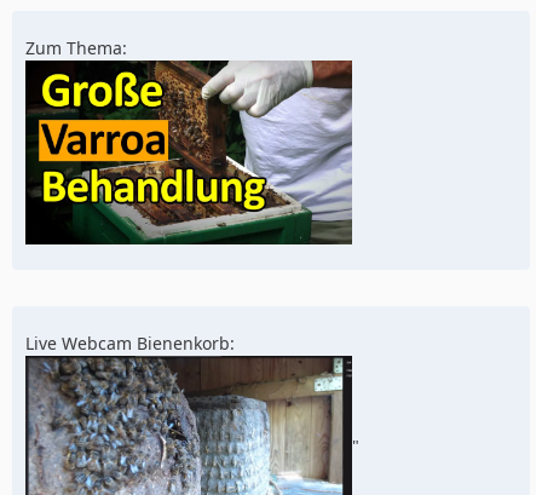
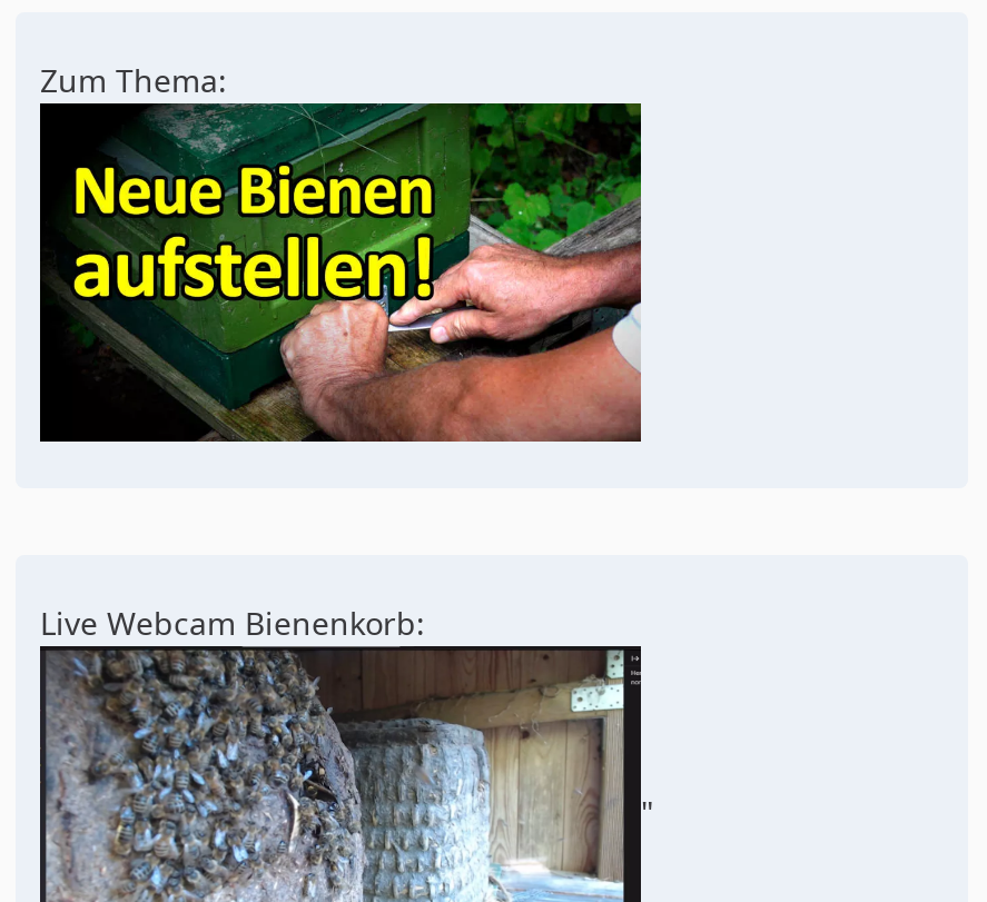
- [image]
+ [image]
